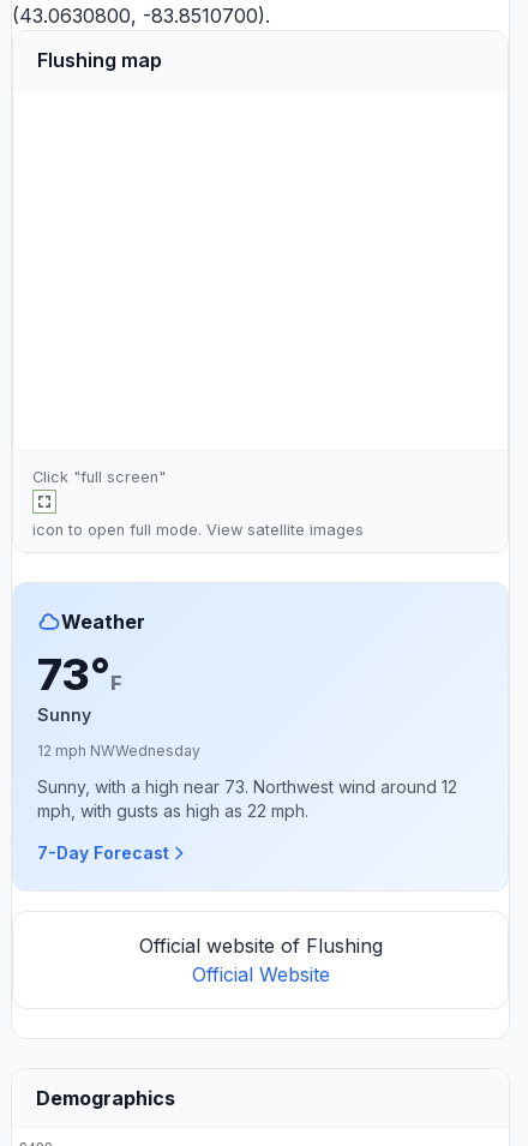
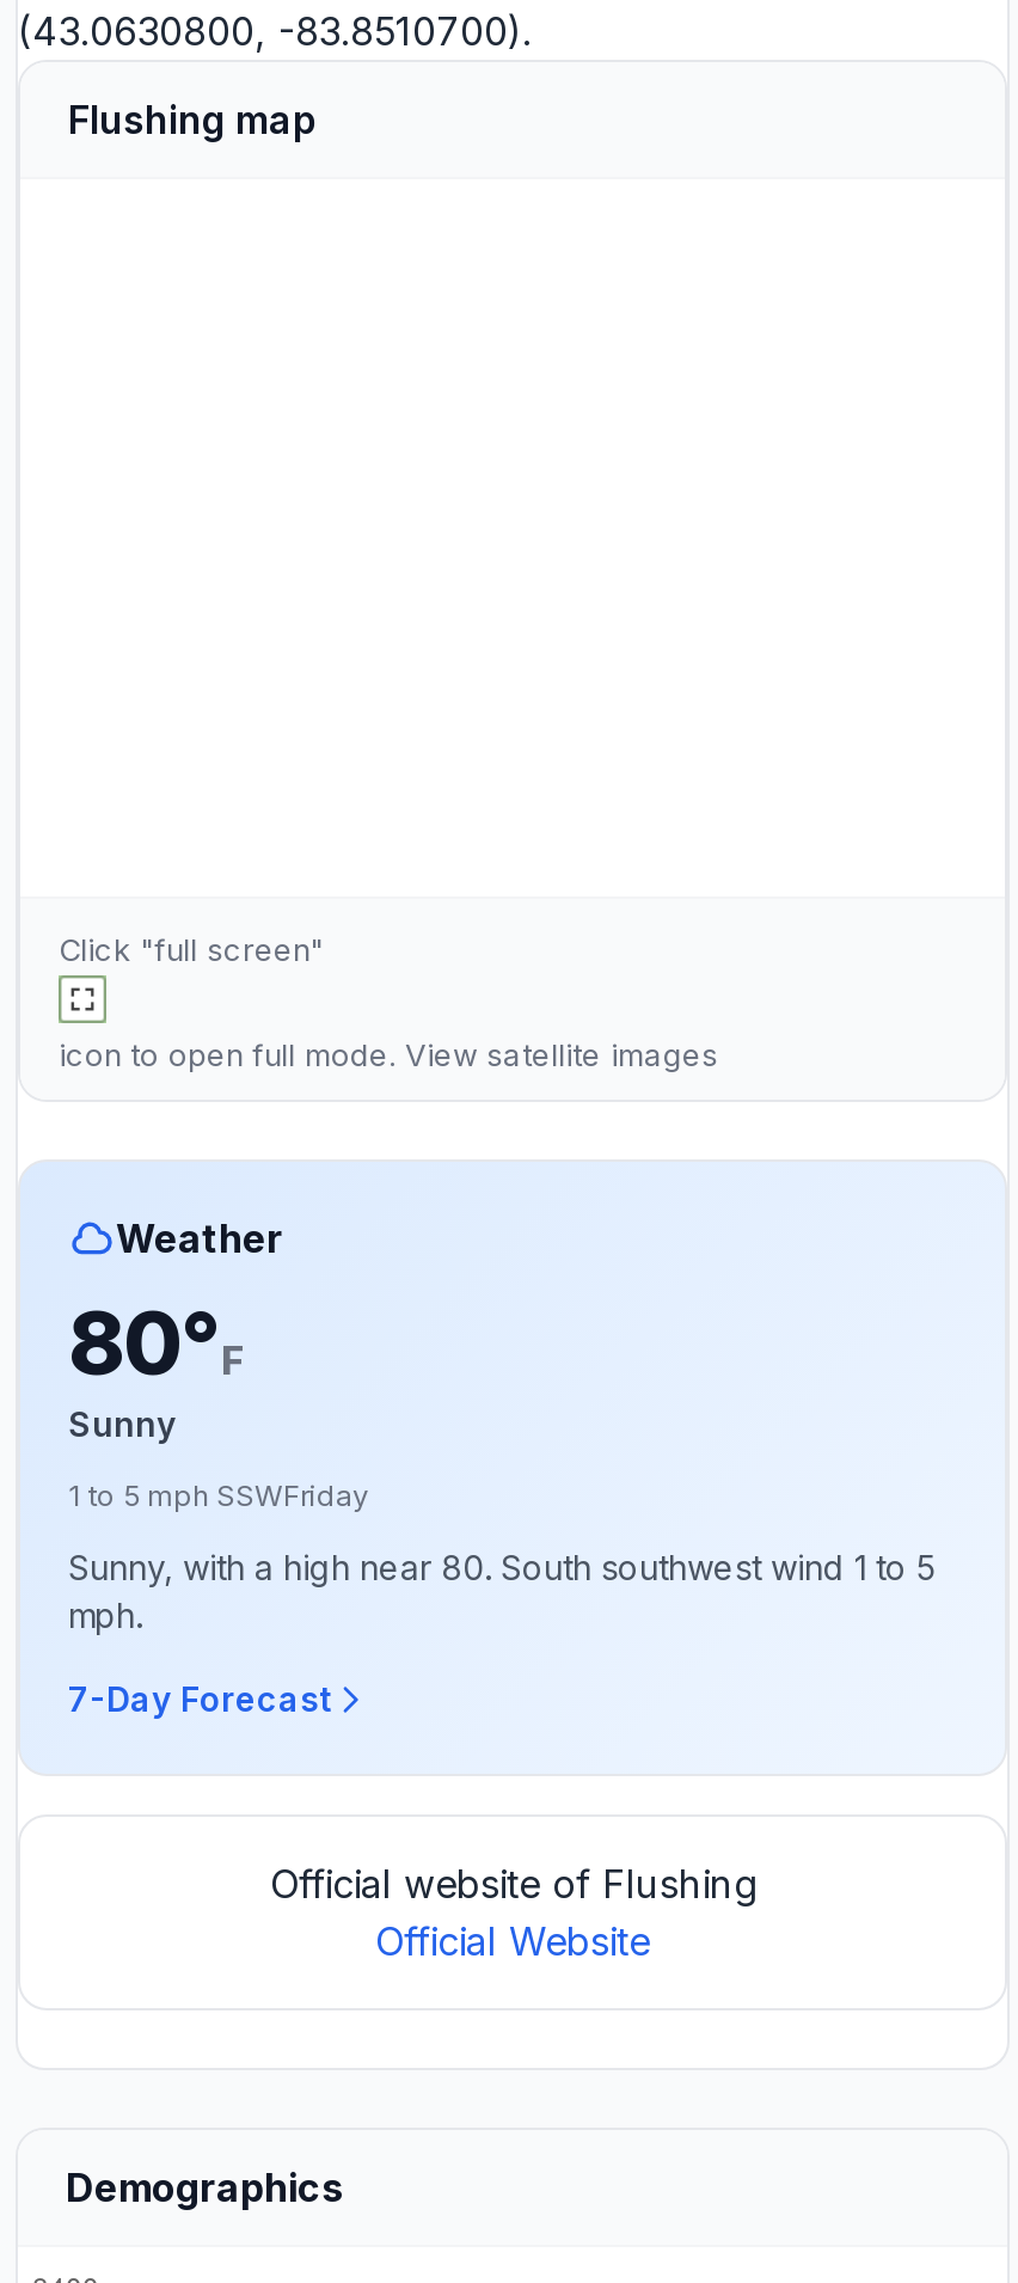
- 73°F
+ 80°F

- 12 mph NWWednesday
+ 1 to 5 mph SSWFriday

- Sunny, with a high near 73. Northwest wind around 12
- mph, with gusts as high as 22 mph.
+ Sunny, with a high near 80. South southwest wind 1 to 5
+ mph.
